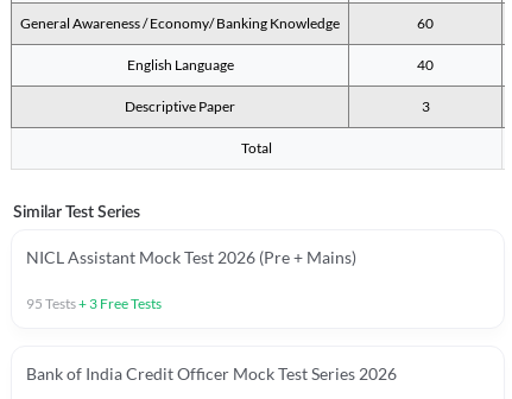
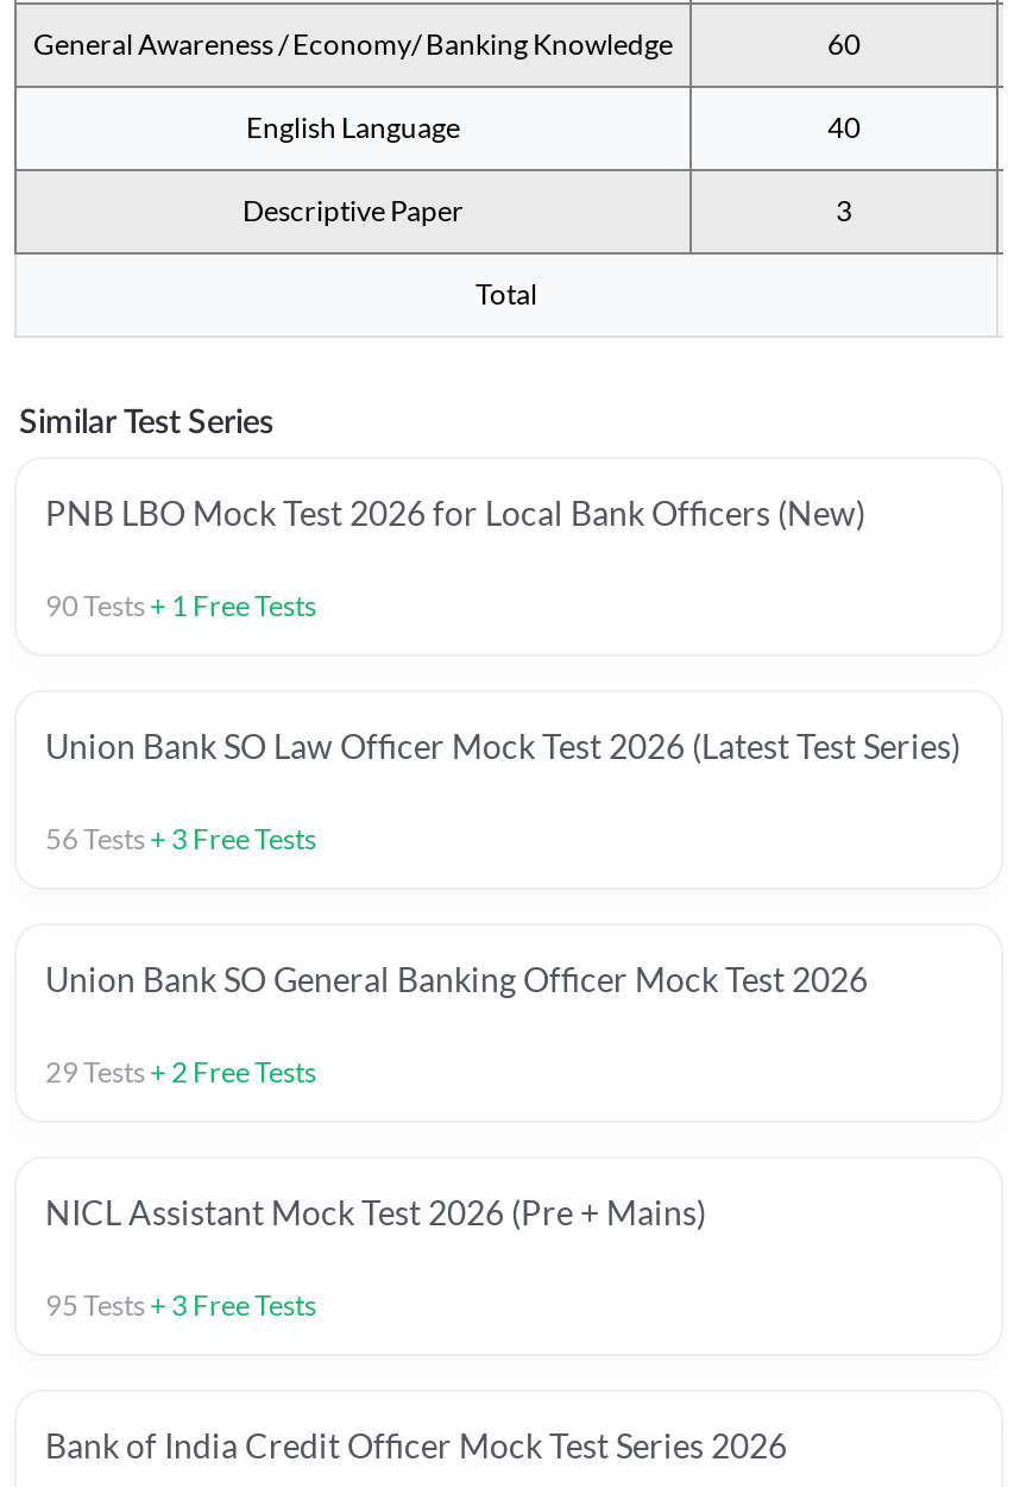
+ PNB LBO Mock Test 2026 for Local Bank Officers (New)
+ 90Tests + 1 Free Tests

+ Union Bank SO Law Officer Mock Test 2026 (Latest Test Series)
+ 56Tests + 3 Free Tests

+ Union Bank SO General Banking Officer Mock Test 2026
+ 29Tests + 2 Free Tests
